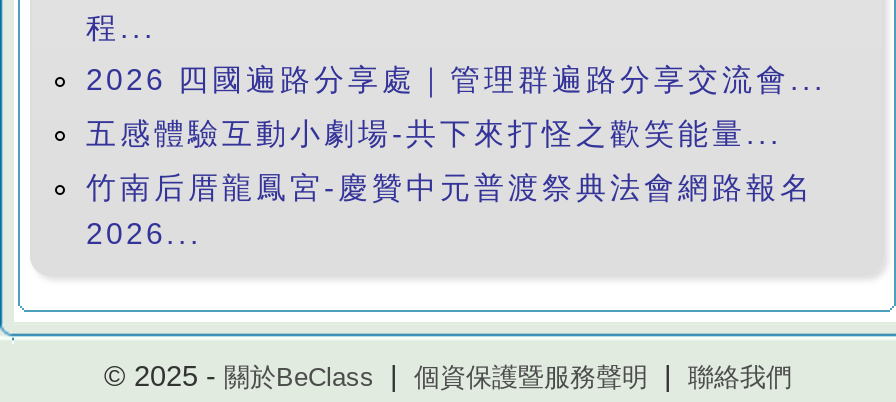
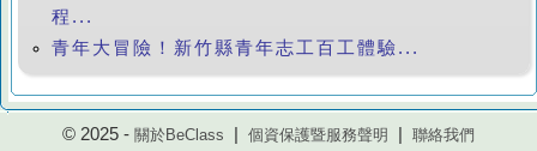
- 2026 四國遍路分享處｜管理群遍路分享交流會...
- 五感體驗互動小劇場-共下來打怪之歡笑能量...
- 竹南后厝龍鳳宮-慶贊中元普渡祭典法會網路報名
- 2026...
+ 青年大冒險！新竹縣青年志工百工體驗...
